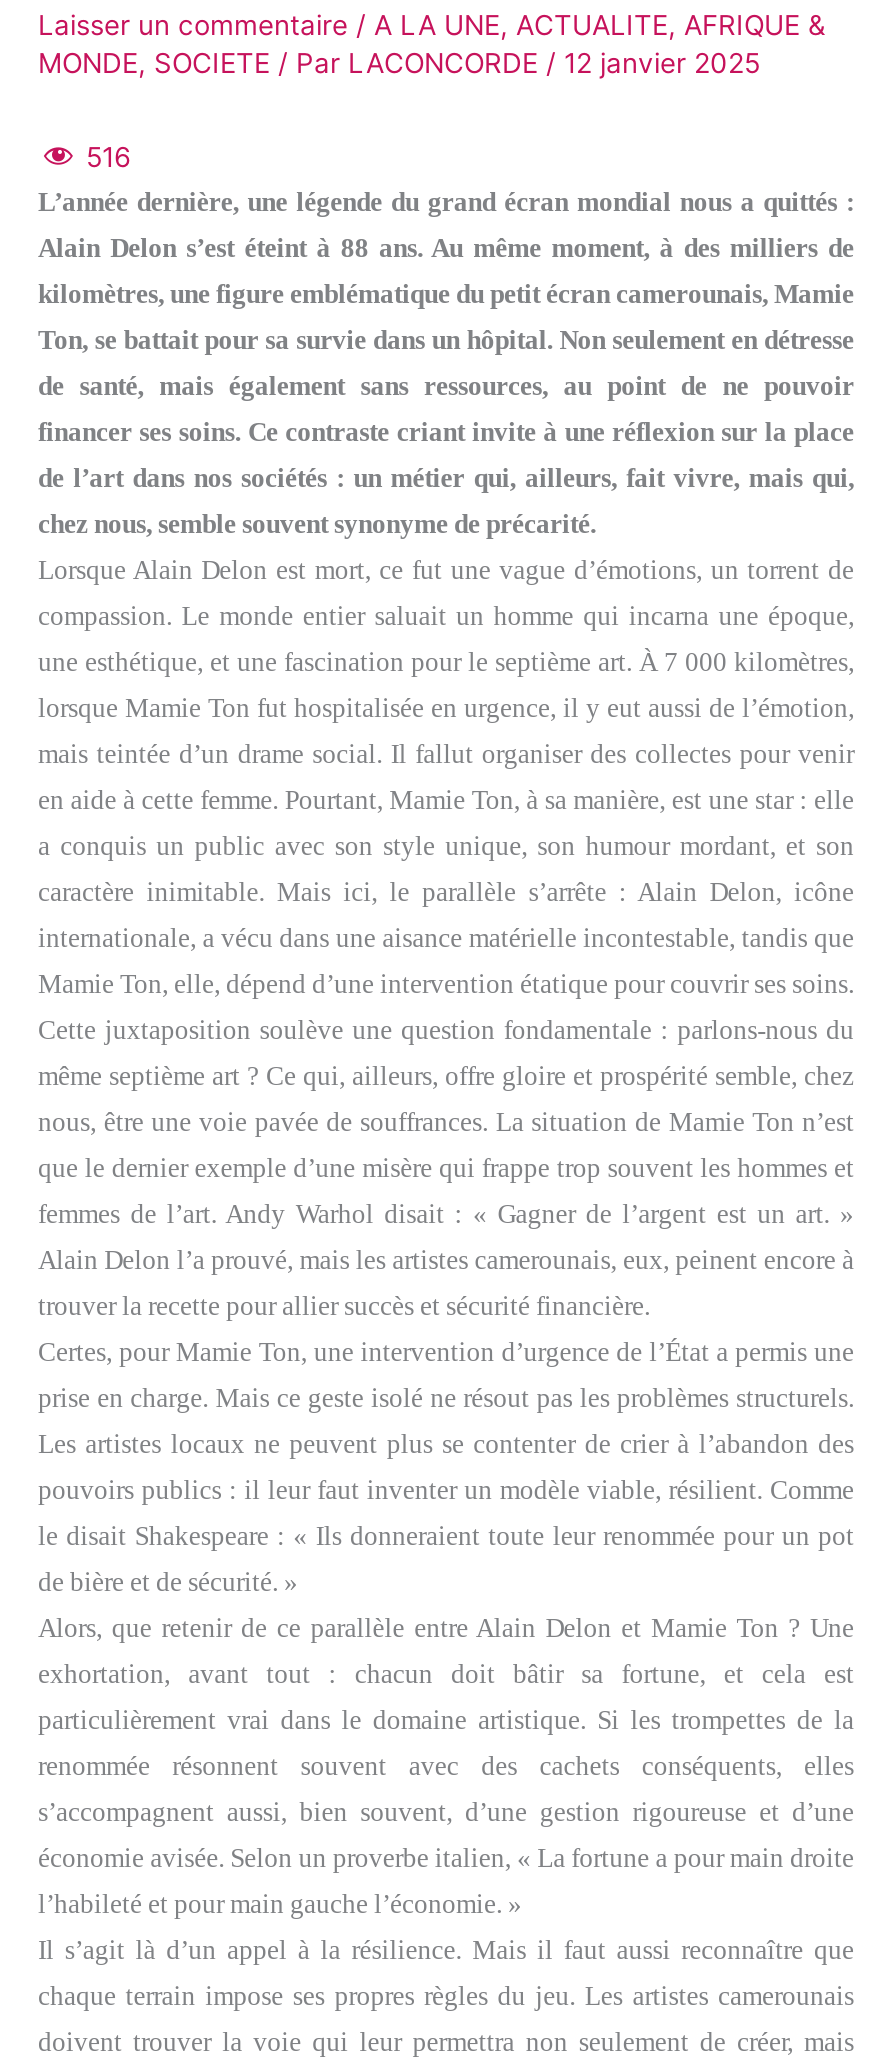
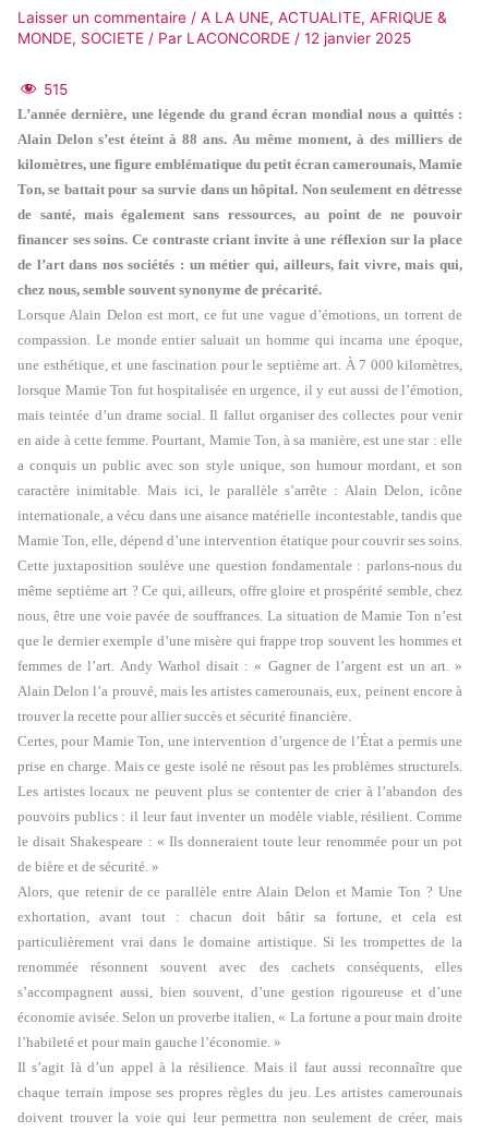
- 516
+ 515
